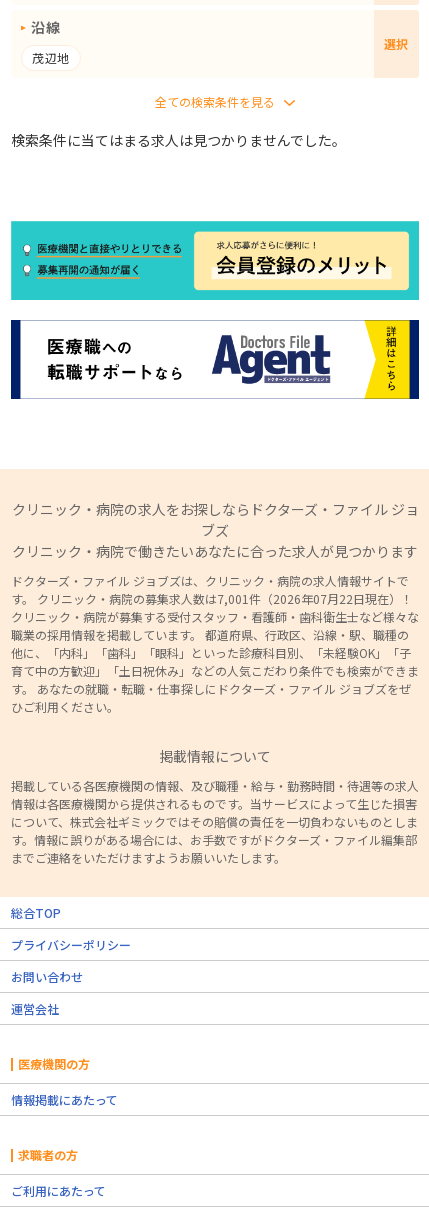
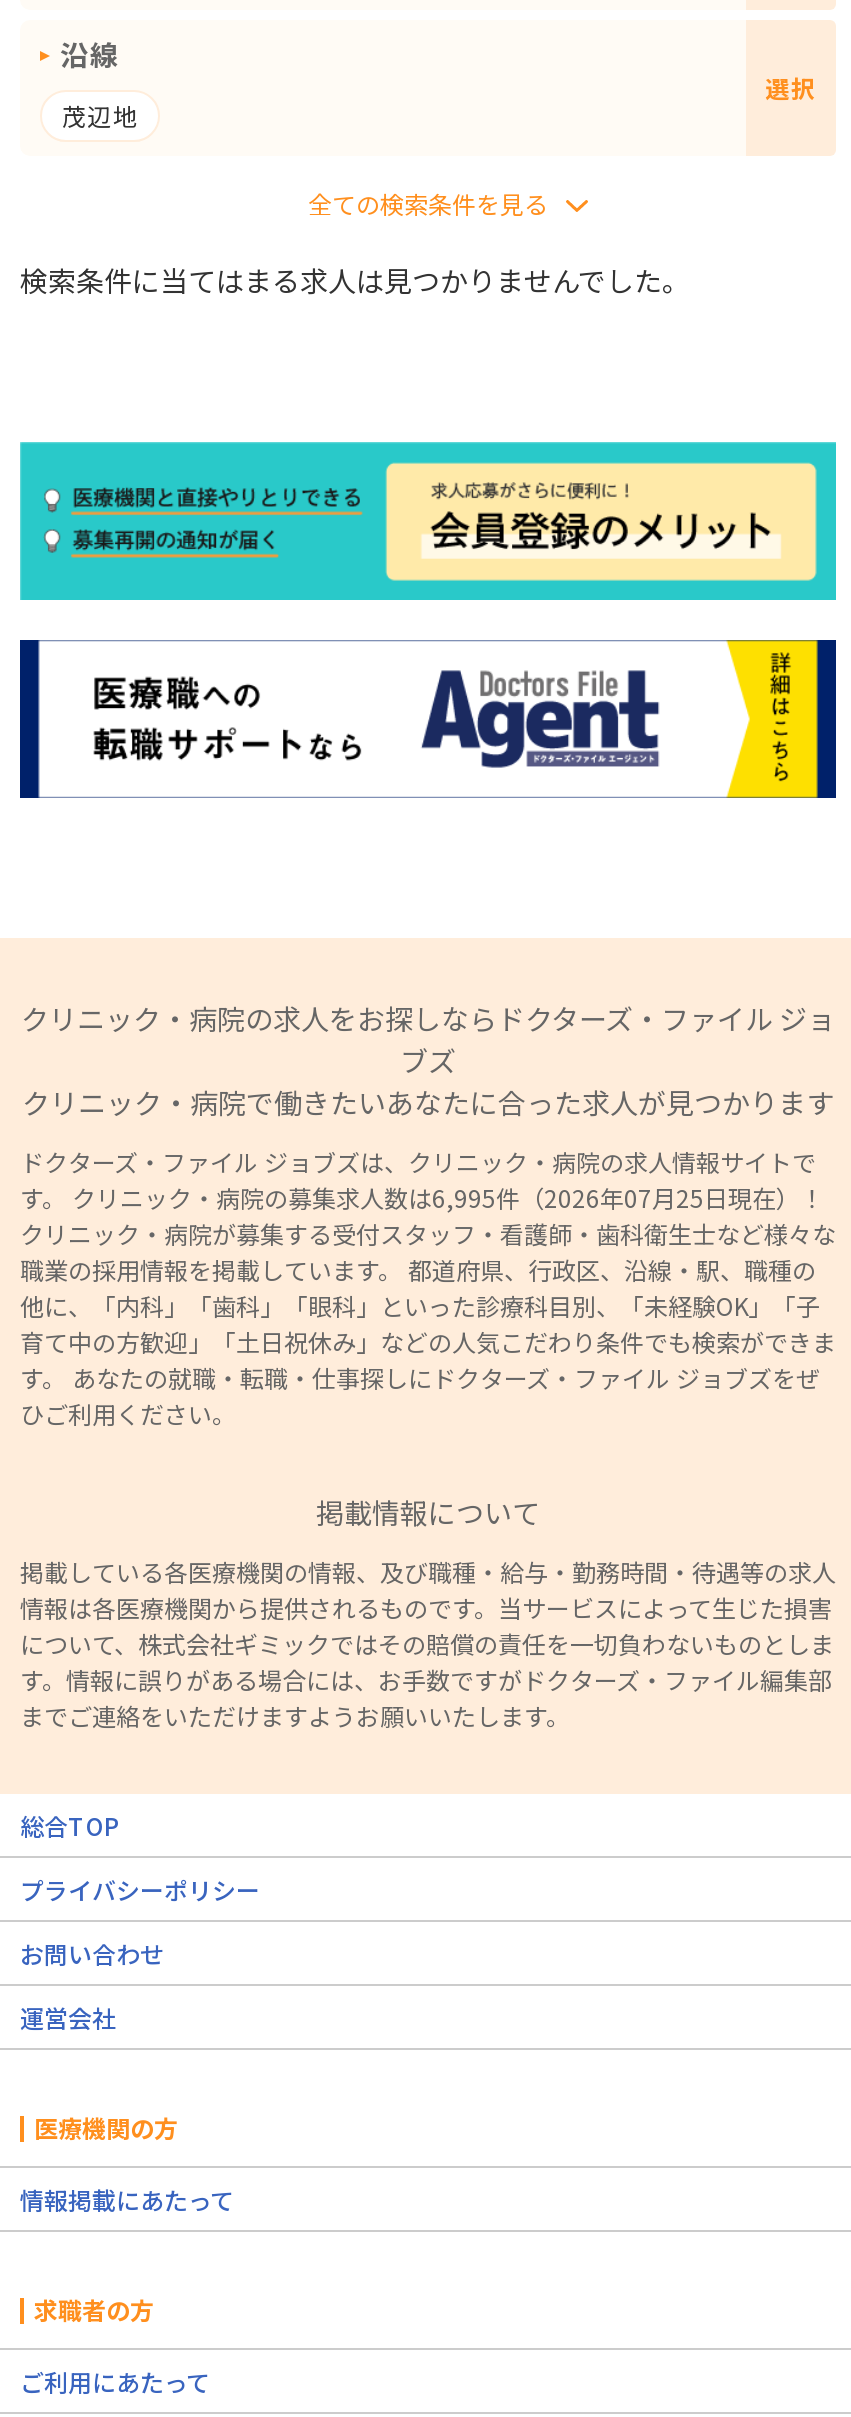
- す。 クリニック・病院の募集求人数は7,001件（2026年07月22日現在）！
+ す。 クリニック・病院の募集求人数は6,995件（2026年07月25日現在）！
